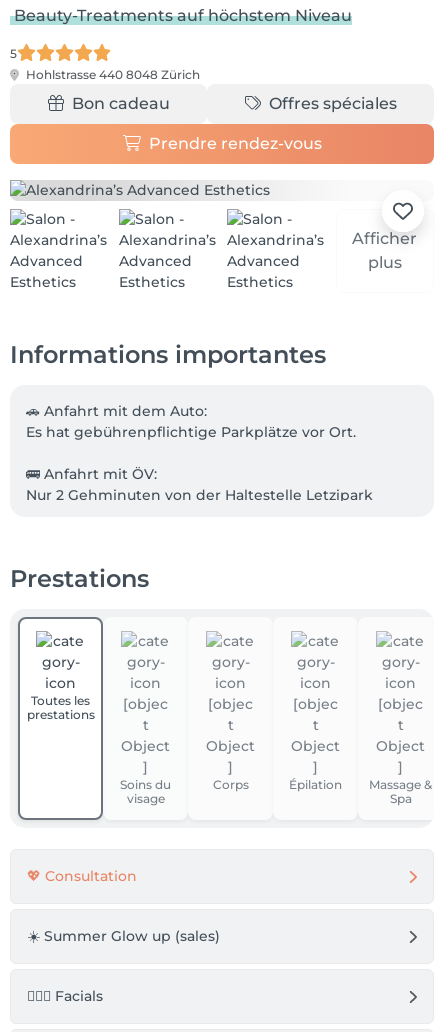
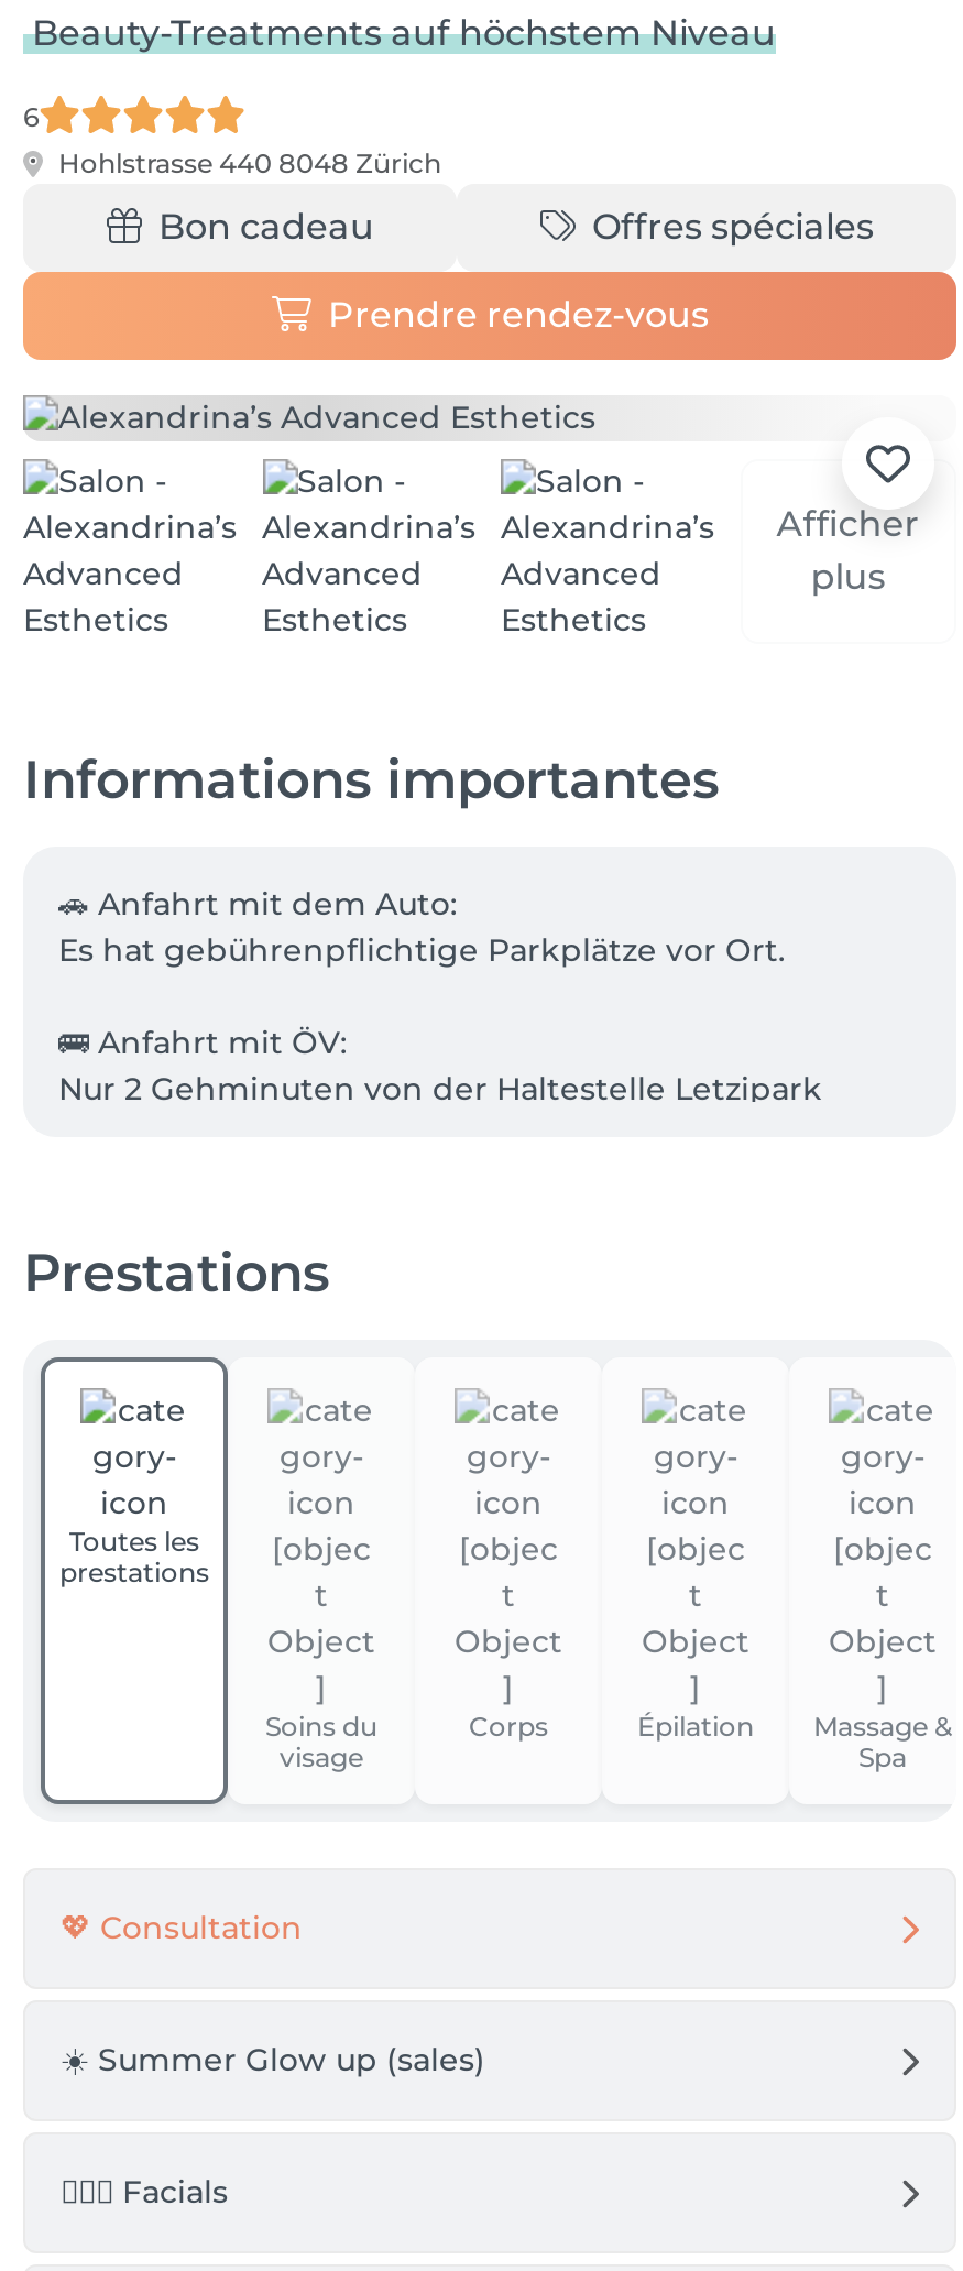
- 5
+ 6
